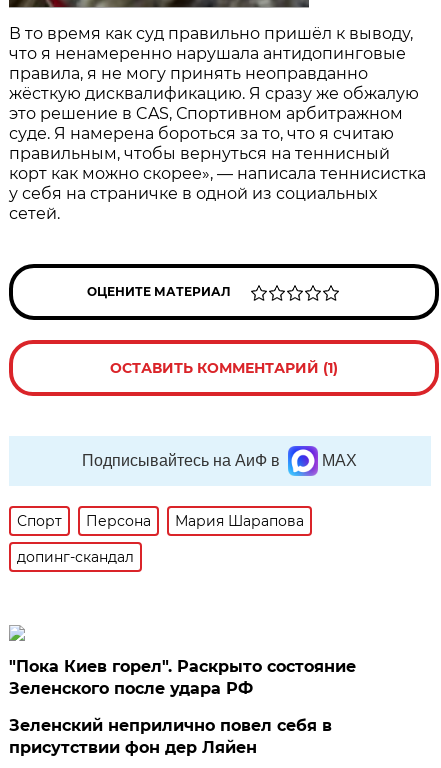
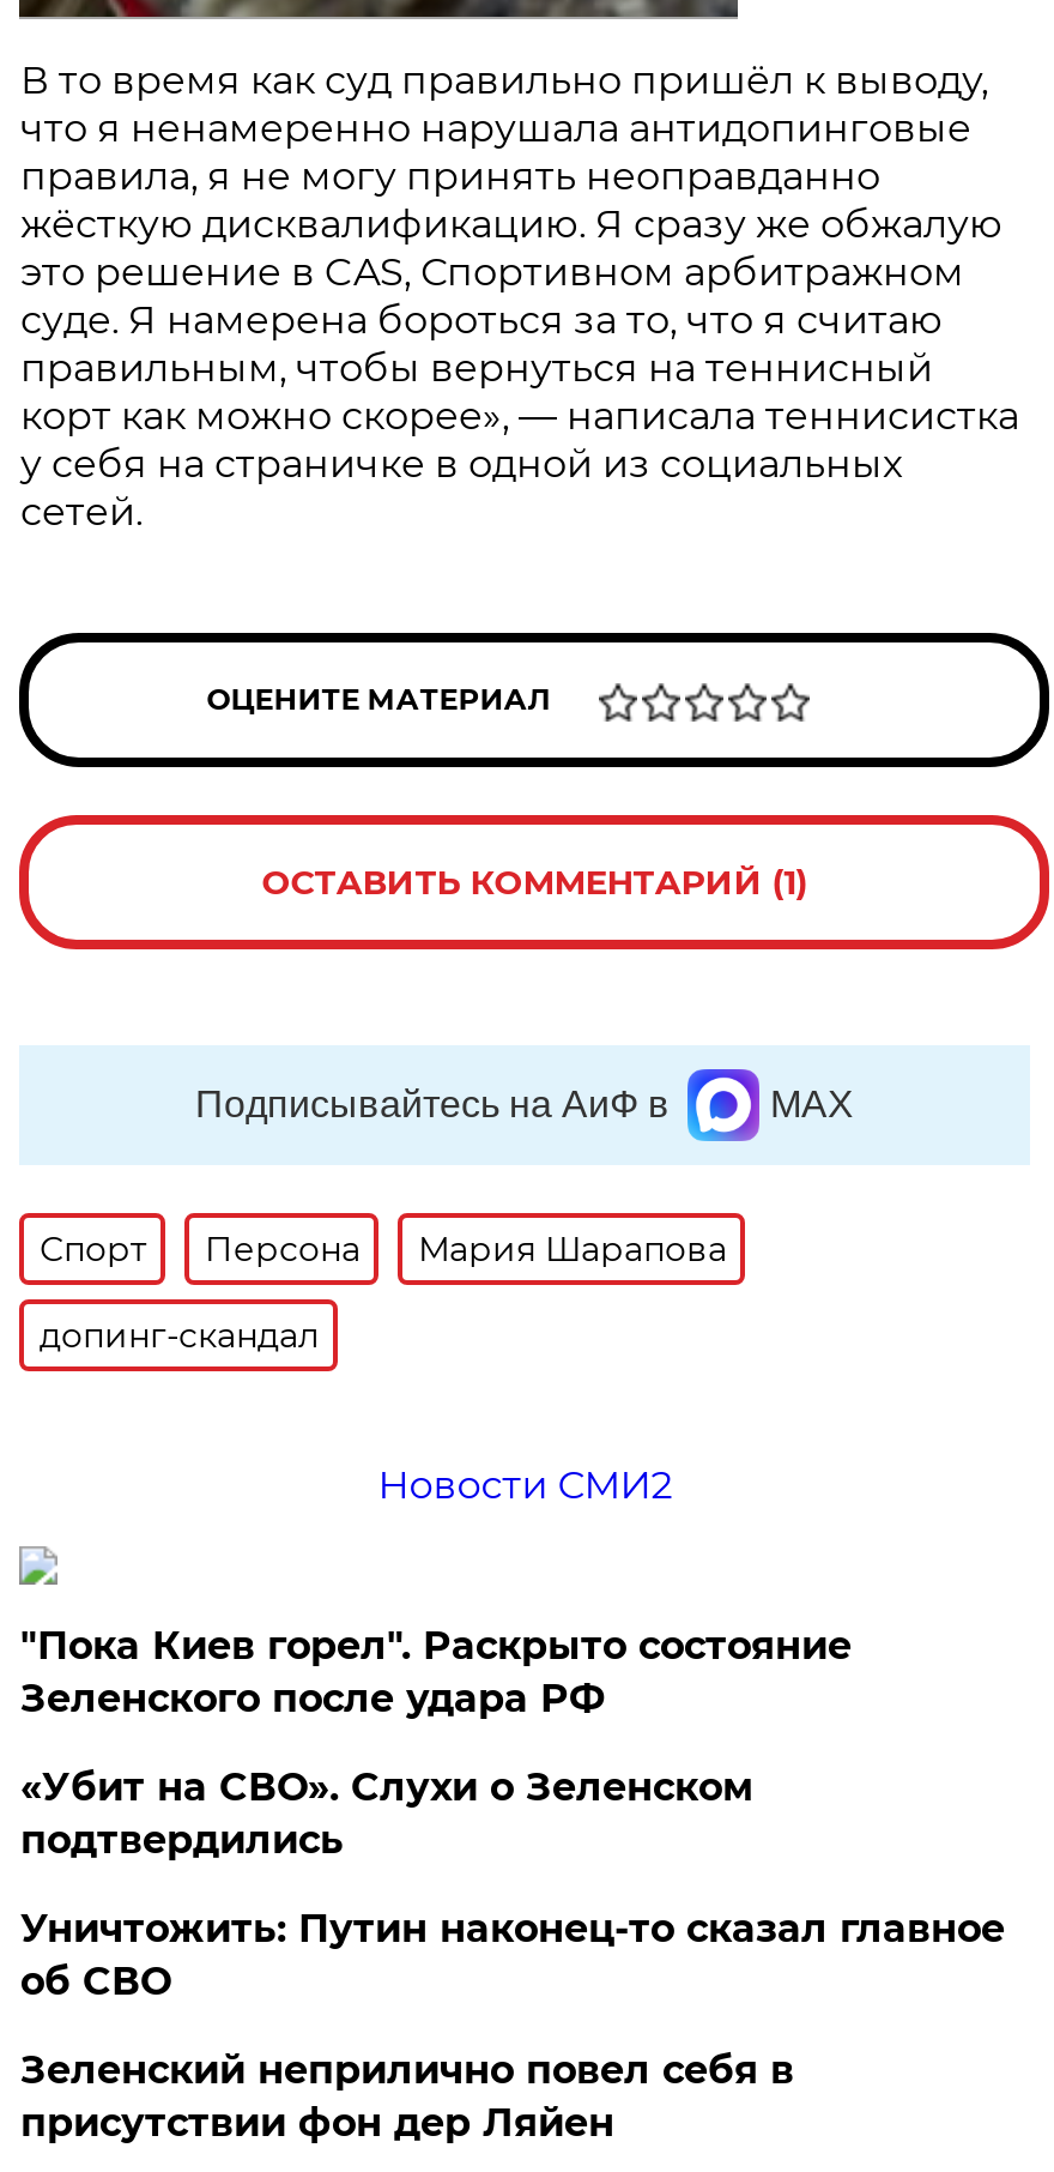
+ Новости СМИ2

+ «Убит на СВО». Слухи о Зеленском
+ подтвердились
+ Уничтожить: Путин наконец-то сказал главное
+ об СВО
